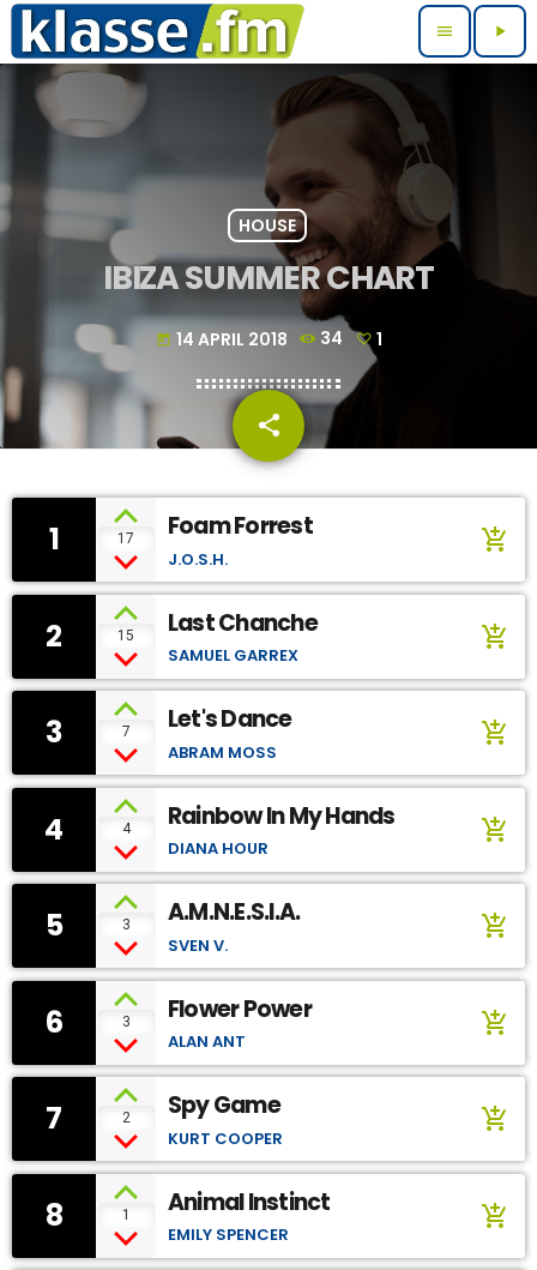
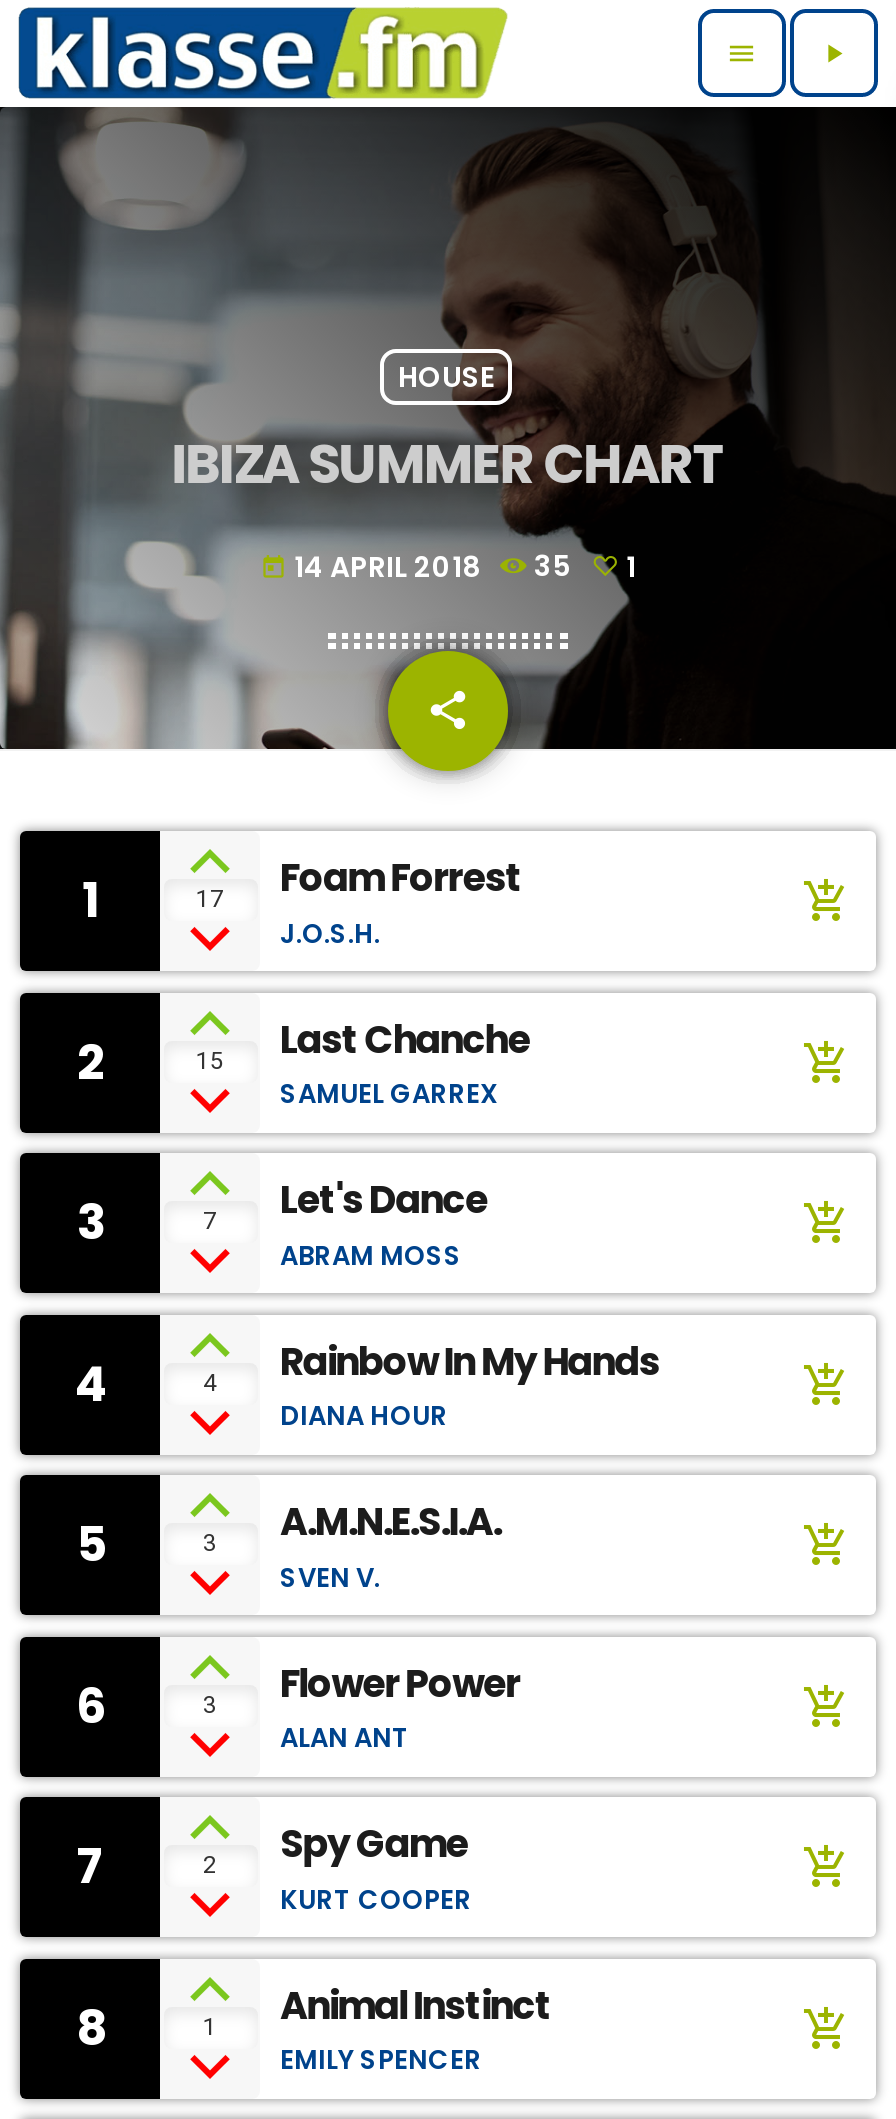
- 34
+ 35
